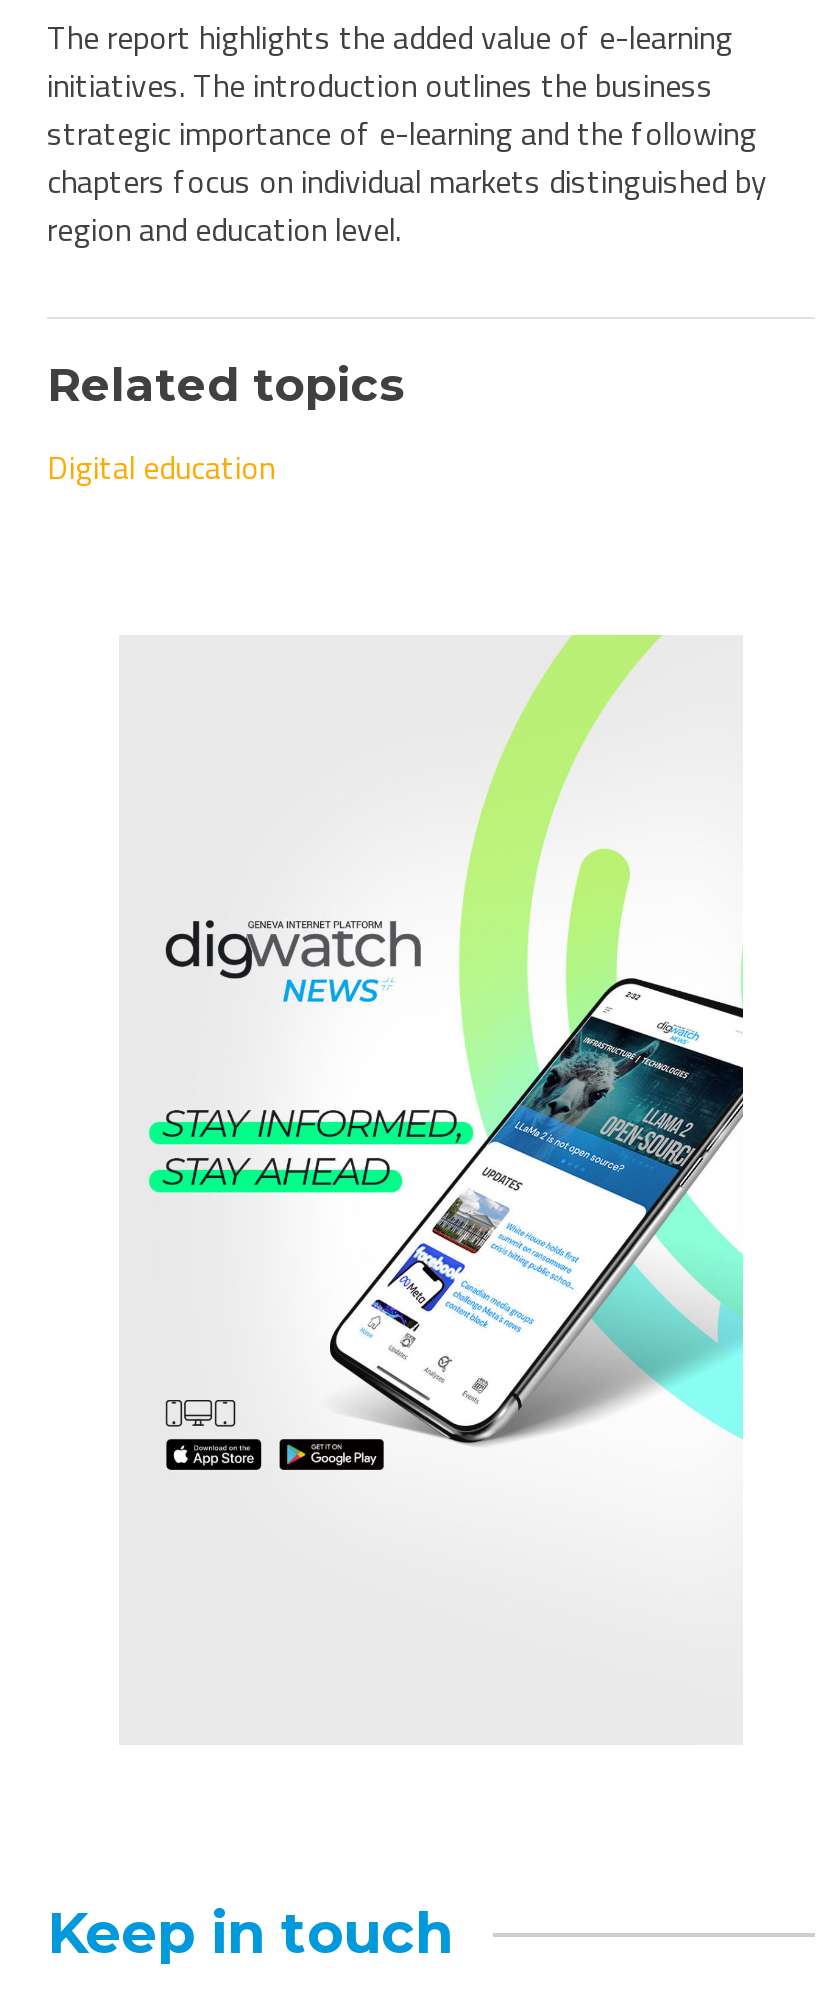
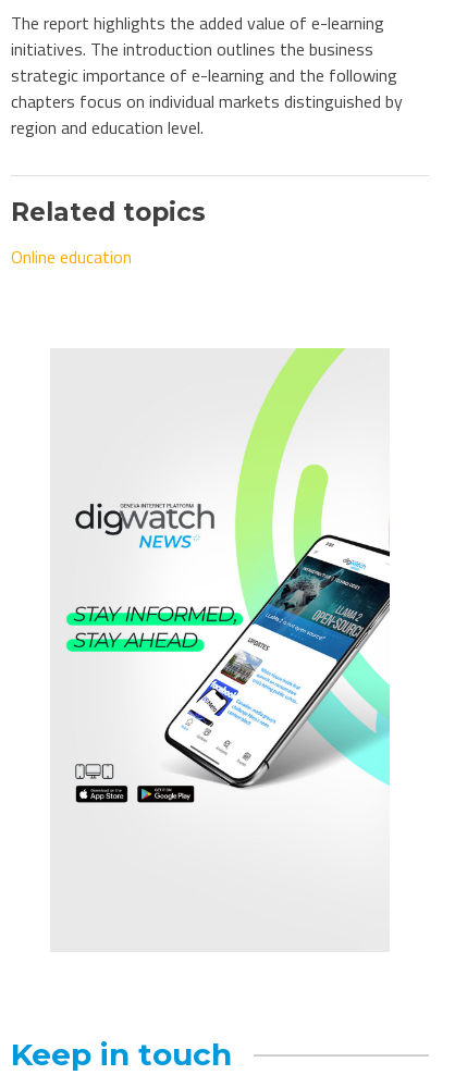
- Digital education
+ Online education
